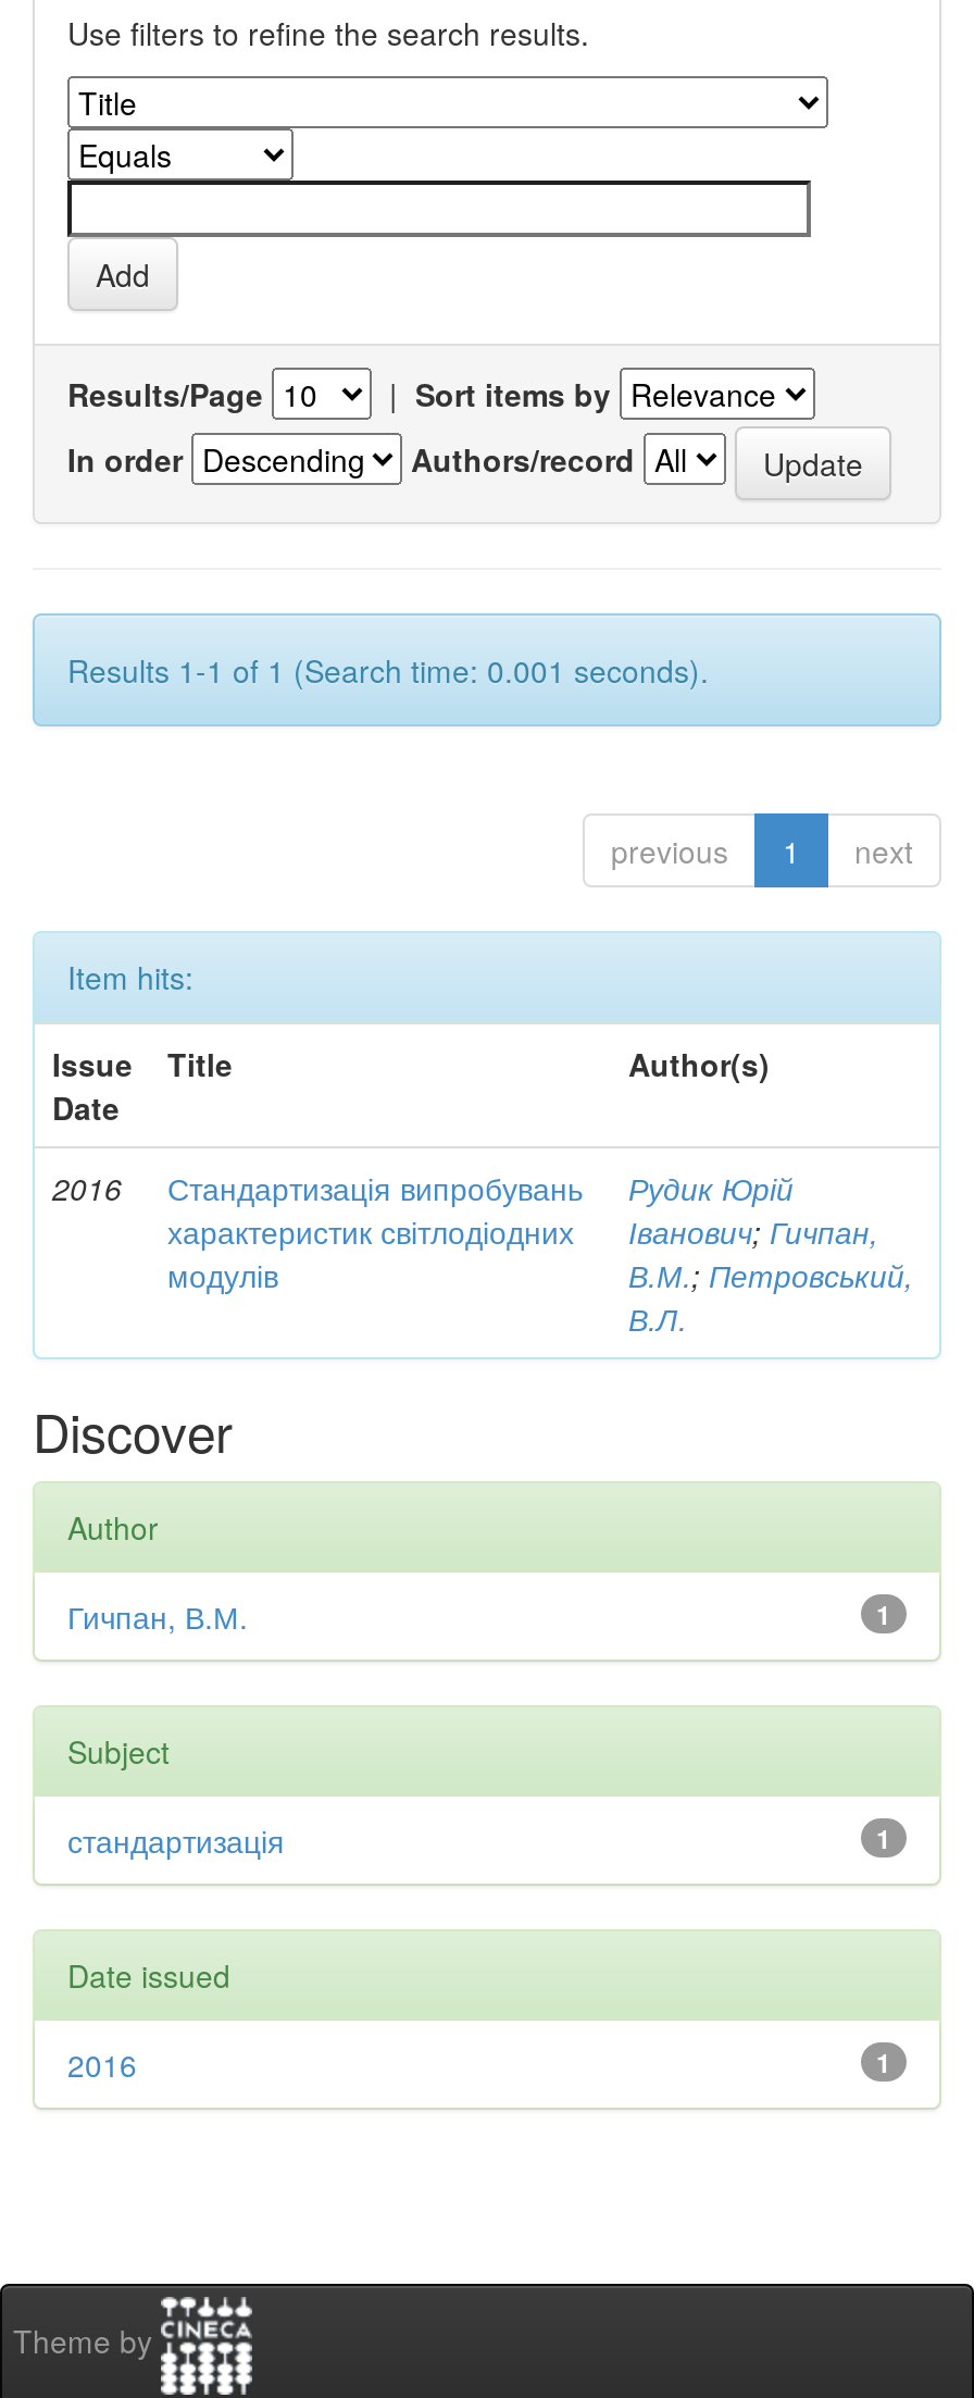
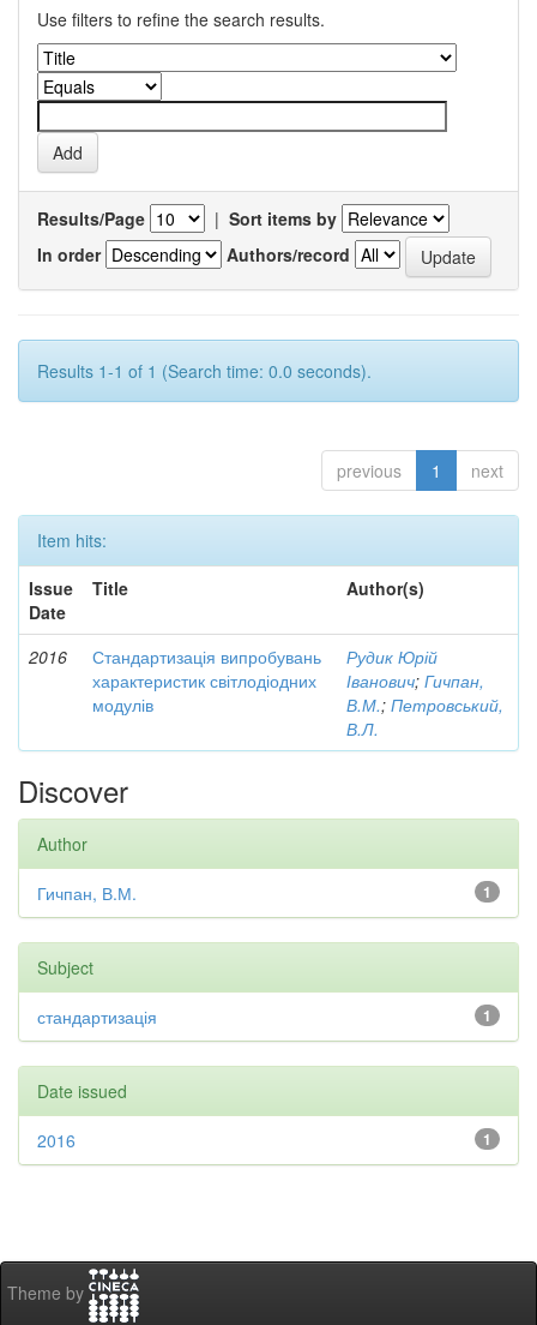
- Results 1-1 of 1 (Search time: 0.001 seconds).
+ Results 1-1 of 1 (Search time: 0.0 seconds).
